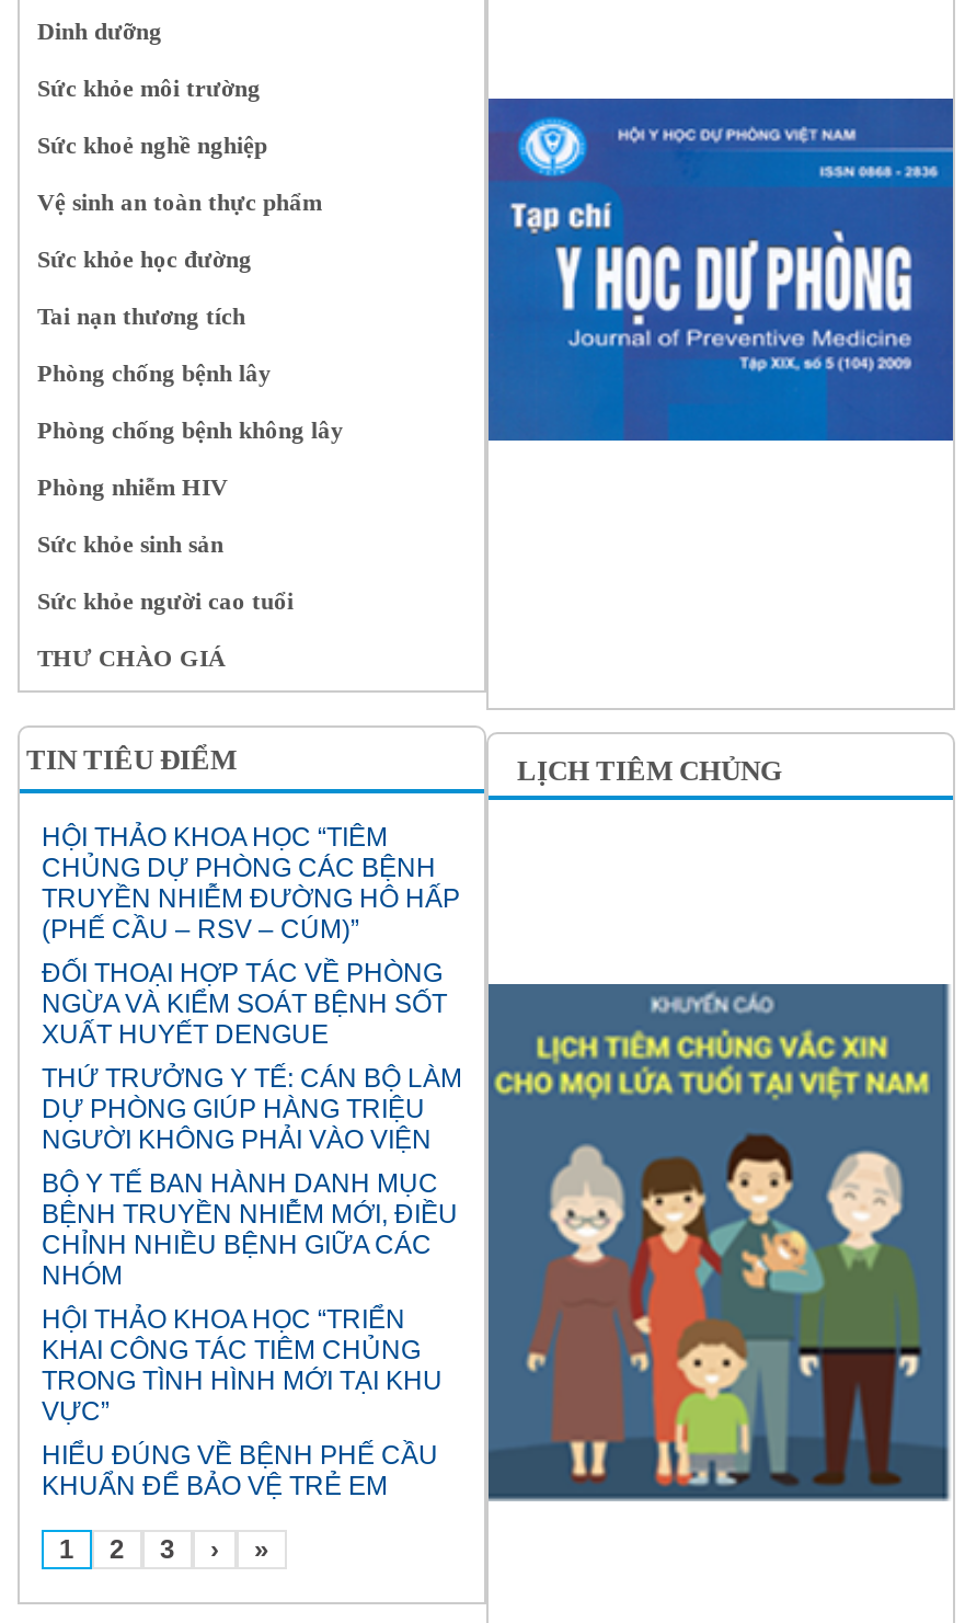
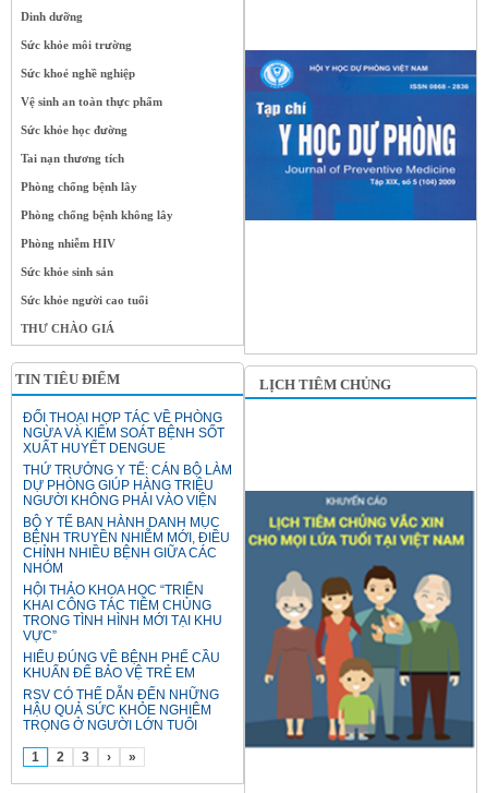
- HỘI THẢO KHOA HỌC “TIÊM
- CHỦNG DỰ PHÒNG CÁC BỆNH
- TRUYỀN NHIỄM ĐƯỜNG HÔ HẤP
- (PHẾ CẦU – RSV – CÚM)”

moved up: ĐỐI THOẠI HỢP TÁC VỀ PHÒNG | NGỪA VÀ KIỂM SOÁT BỆNH SỐT | XUẤT HUYẾT DENGUE | ... | HIỂU ĐÚNG VỀ BỆNH PHẾ CẦU | KHUẨN ĐỂ BẢO VỆ TRẺ EM

- [image]
+ [image]

+ RSV CÓ THỂ DẪN ĐẾN NHỮNG
+ HẬU QUẢ SỨC KHỎE NGHIÊM
+ TRỌNG Ở NGƯỜI LỚN TUỔI
